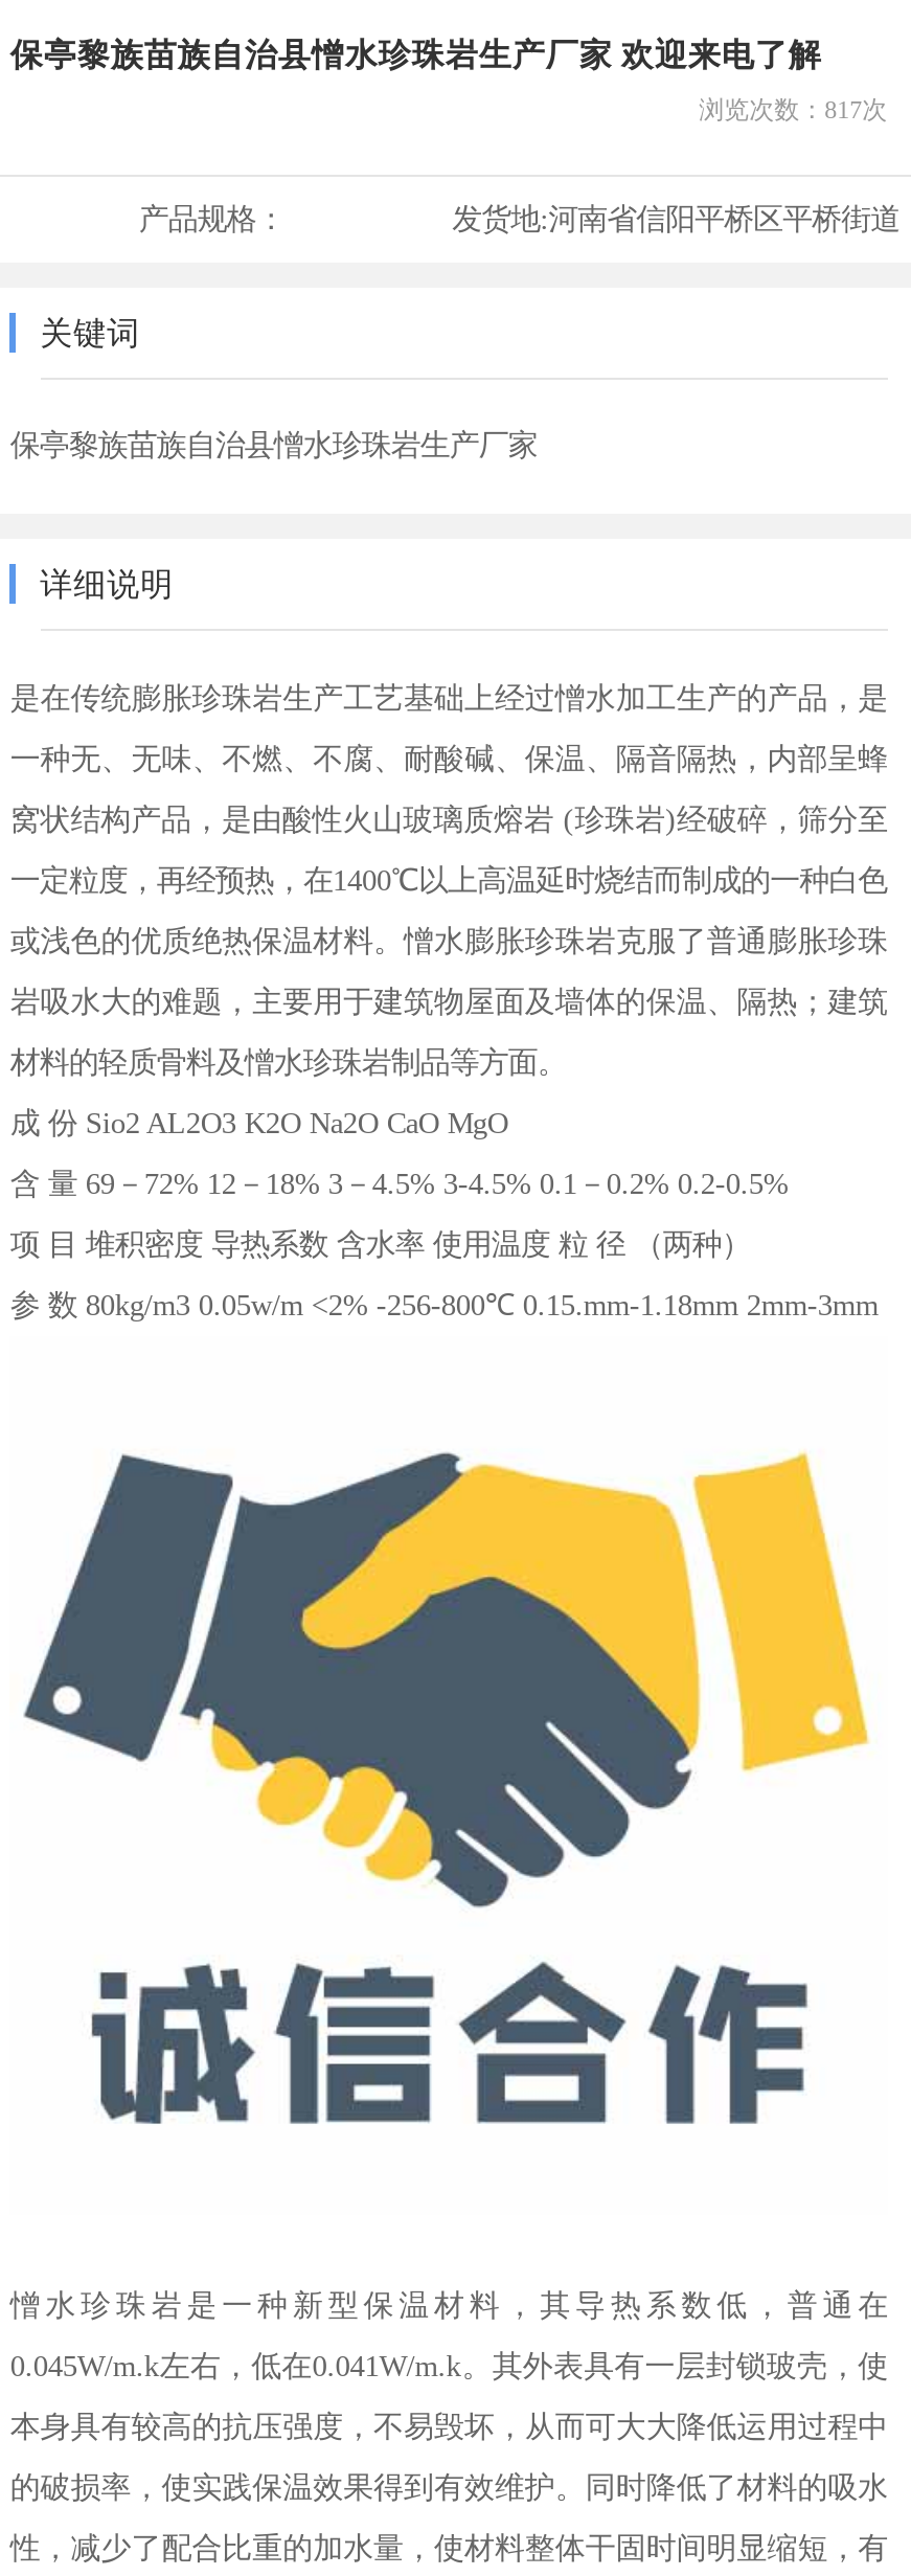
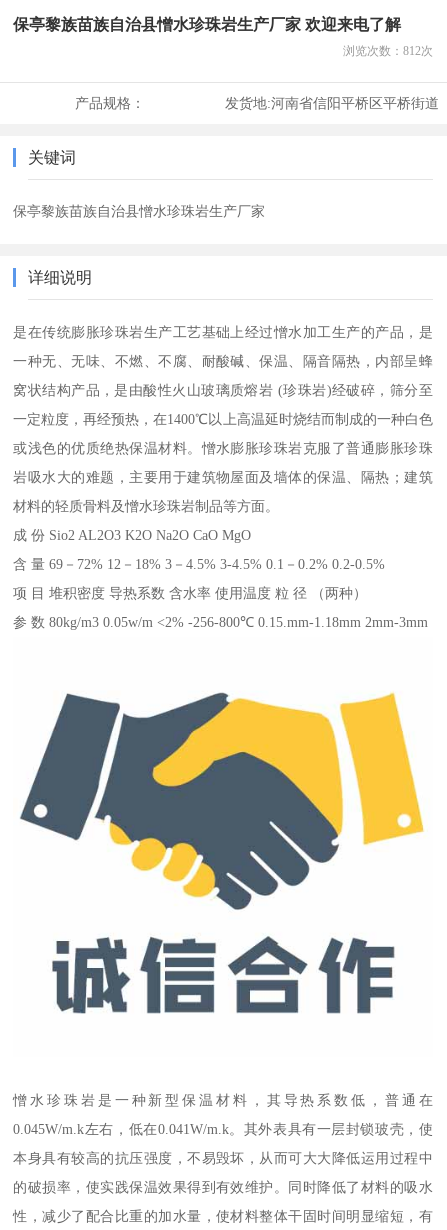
- 浏览次数：817次
+ 浏览次数：812次
